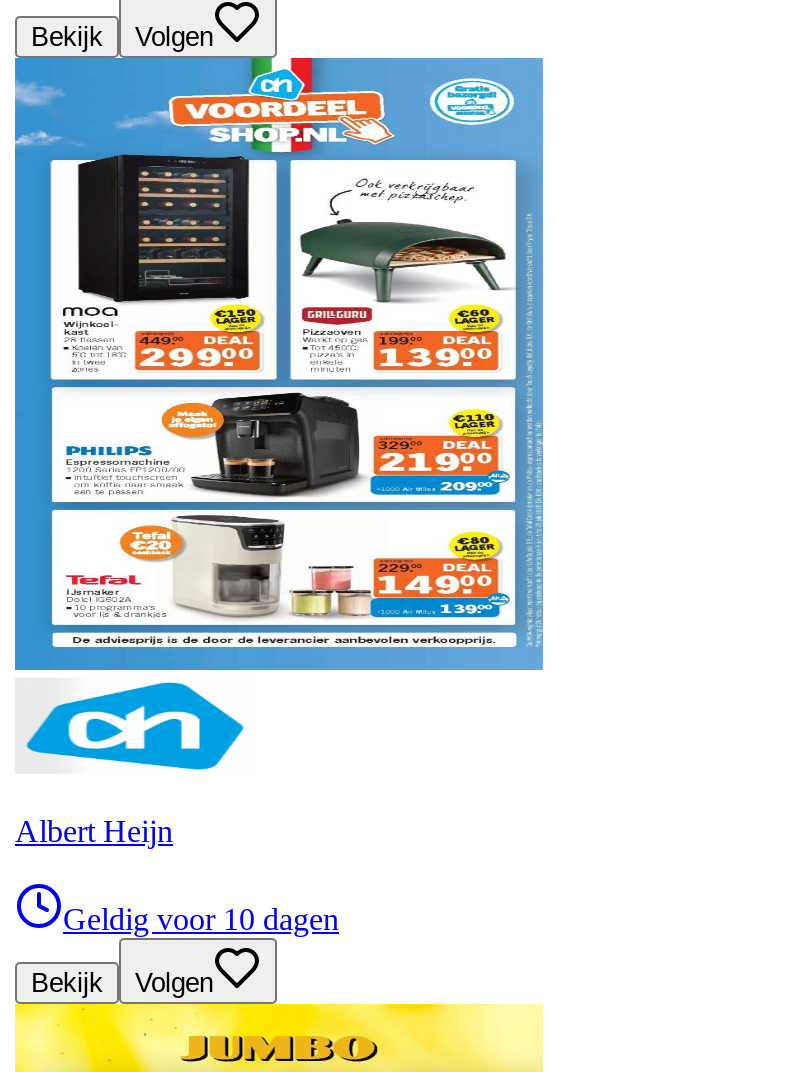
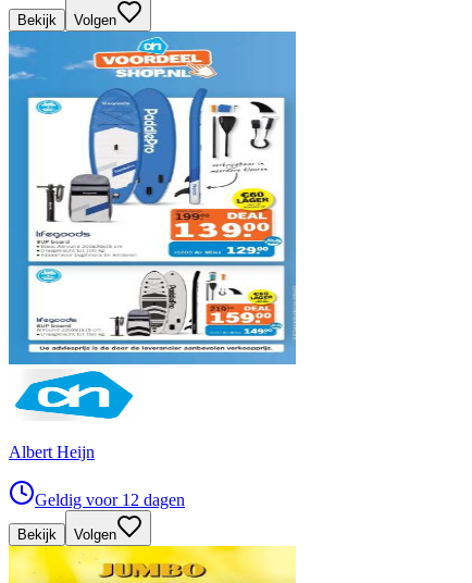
- [image]
+ [image]

- Geldig voor 10 dagen
+ Geldig voor 12 dagen
